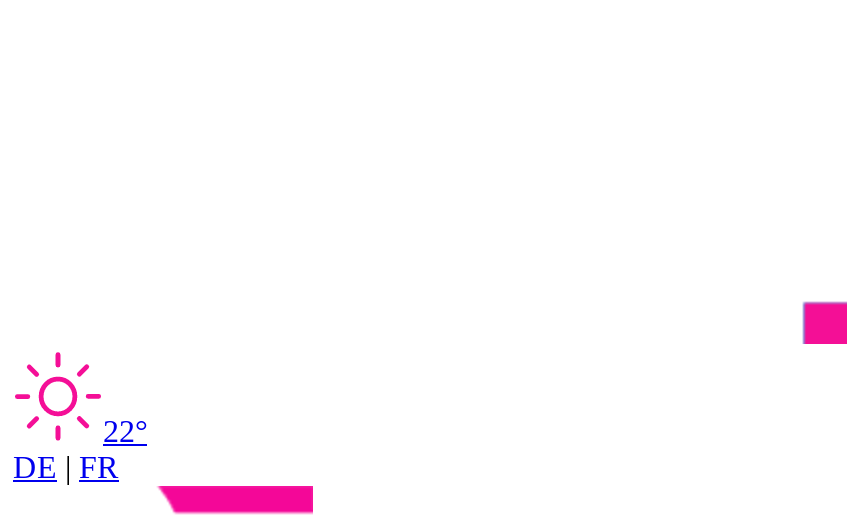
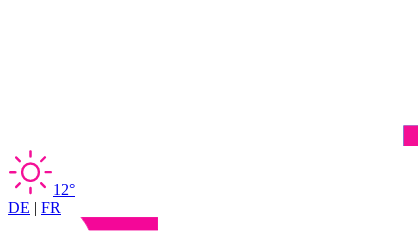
- 22°
+ 12°
